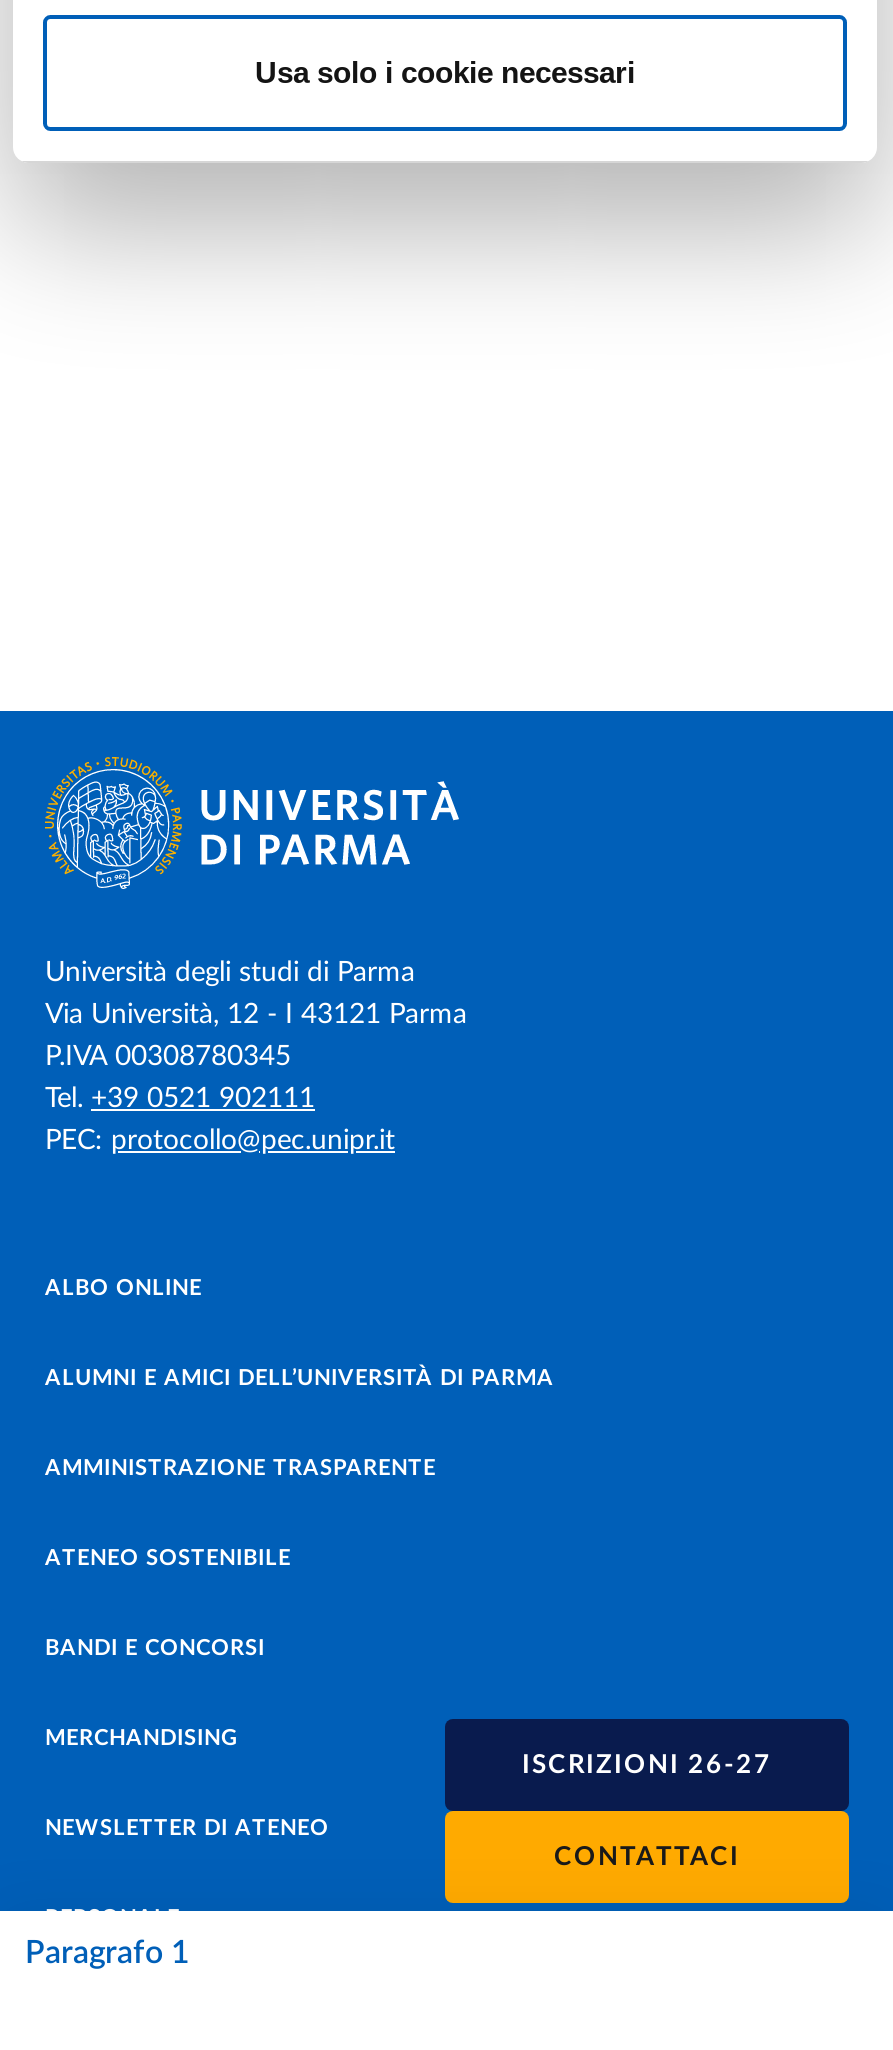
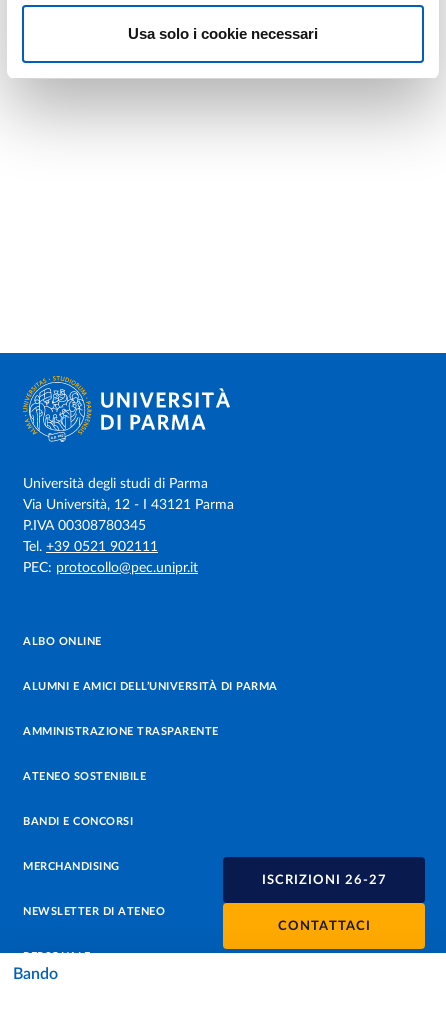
- Paragrafo 1
+ Bando
